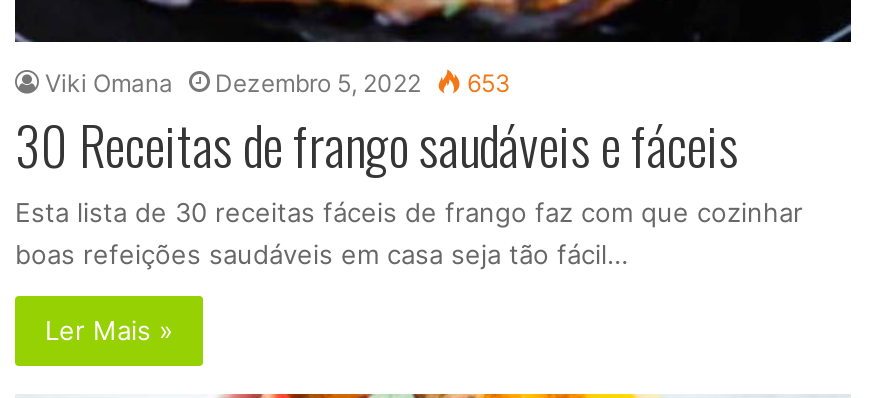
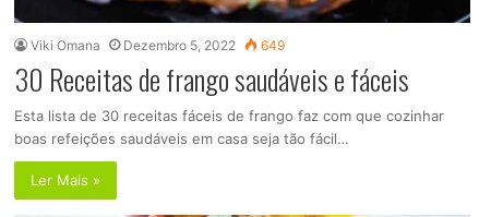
- Viki Omana Dezembro 5, 2022 653
+ Viki Omana Dezembro 5, 2022 649
